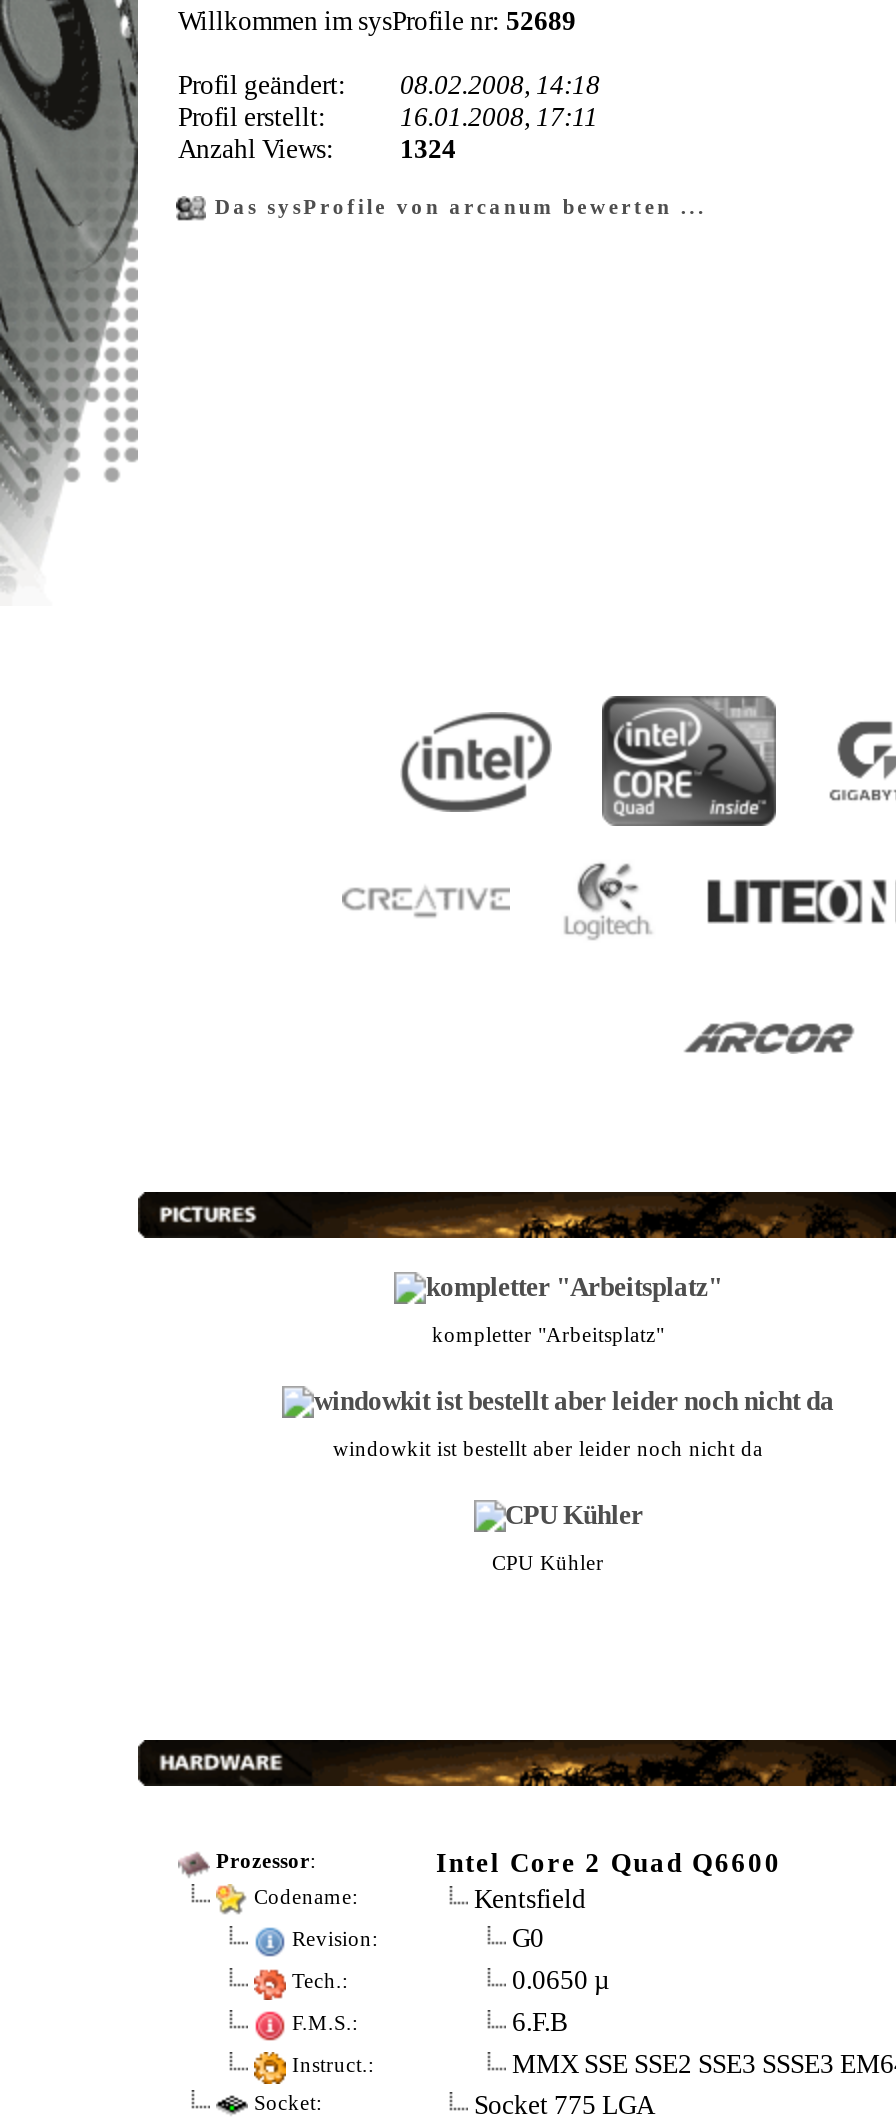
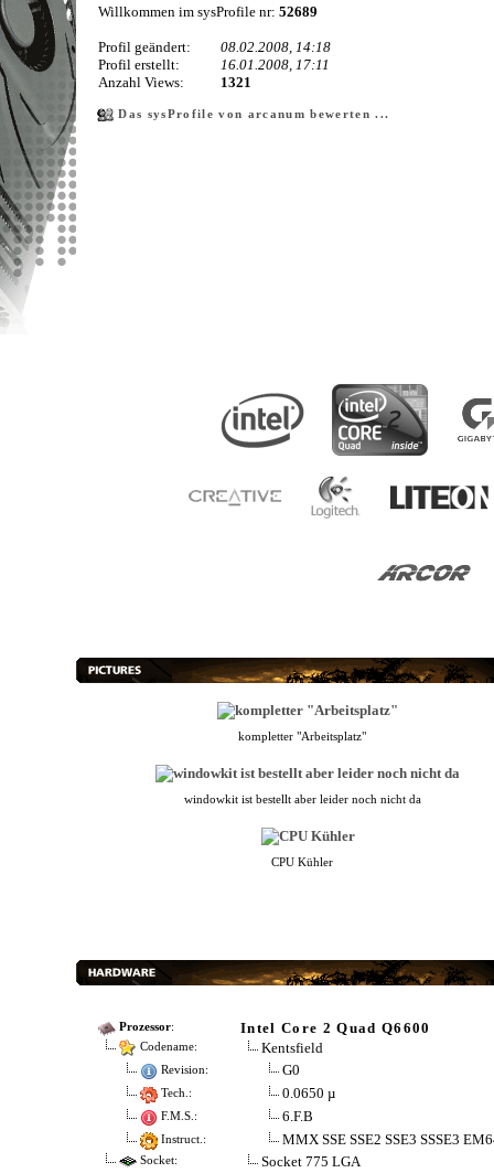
- 1324
+ 1321
